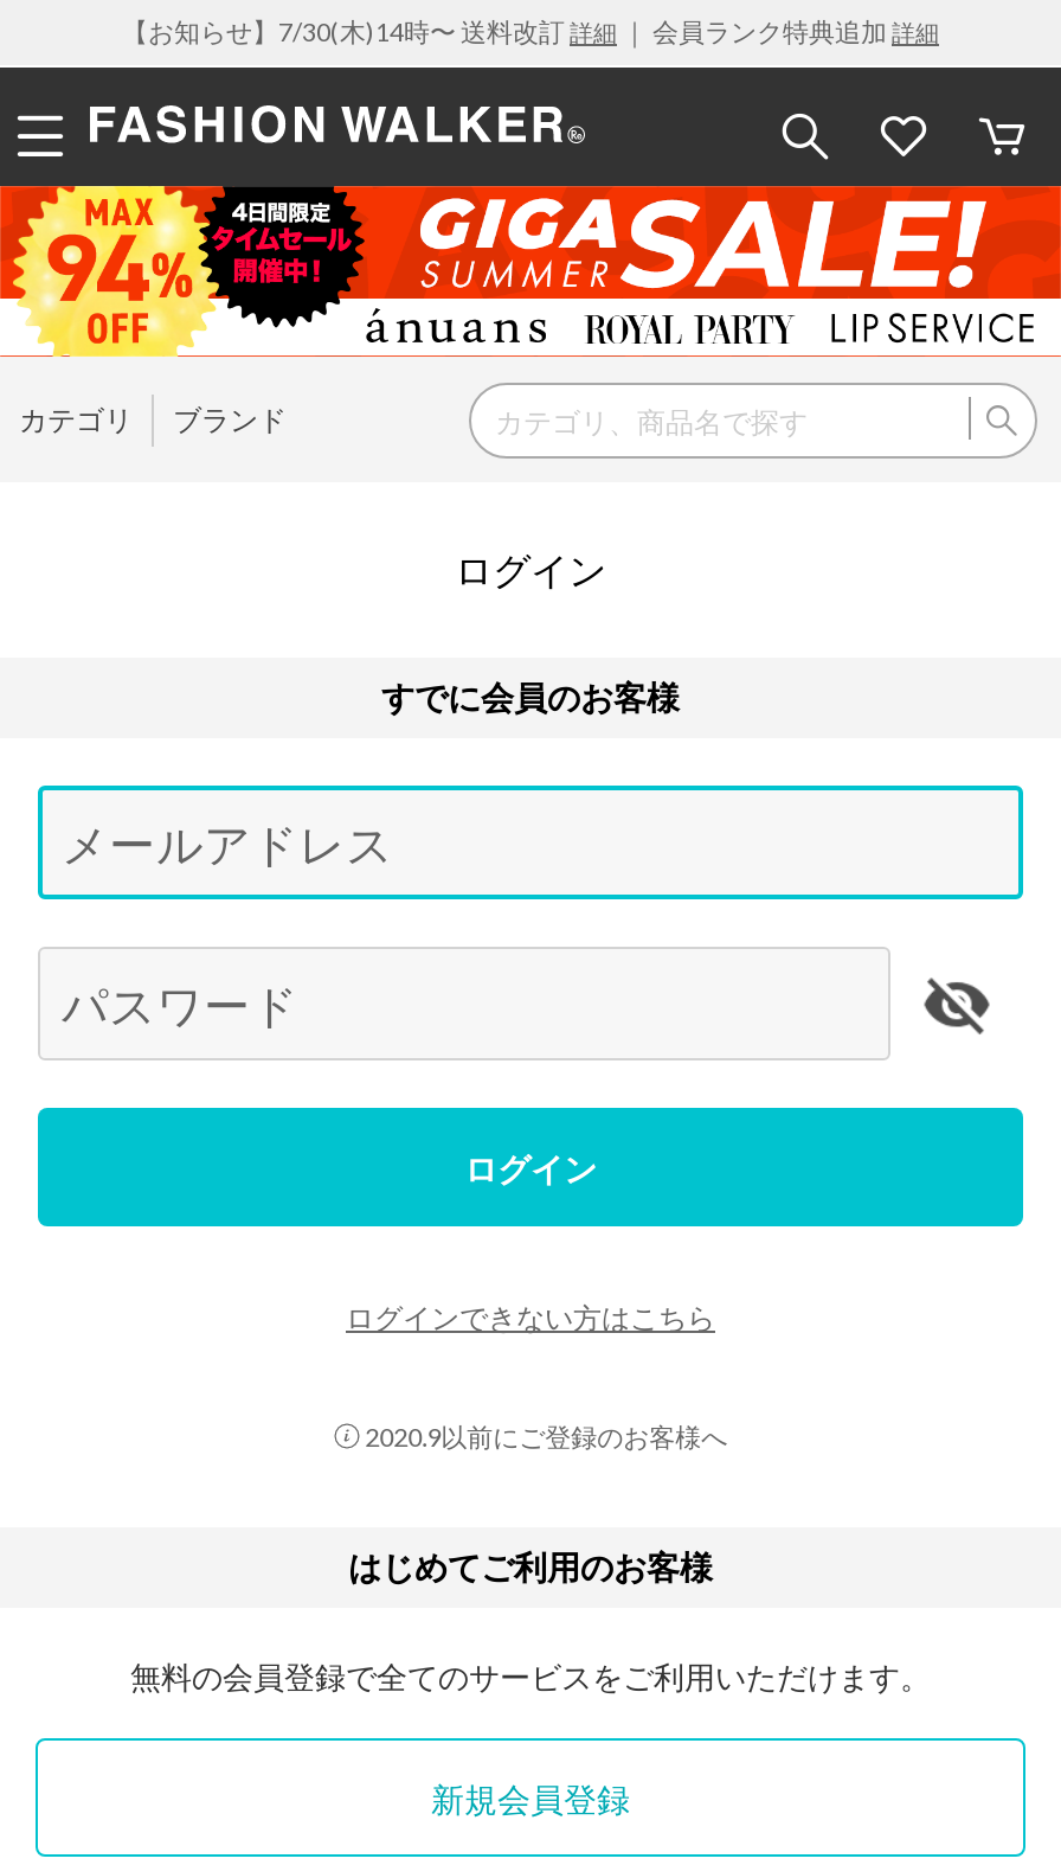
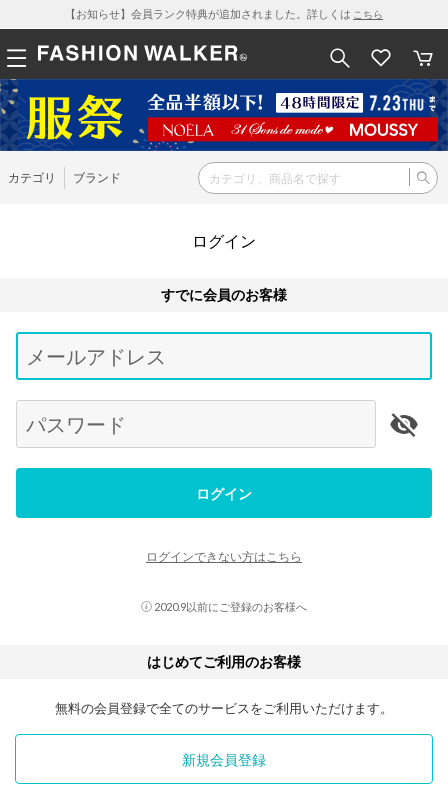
- 【お知らせ】7/30(木)14時〜 送料改訂詳細｜ 会員ランク特典追加詳細
+ 【お知らせ】会員ランク特典が追加されました。詳しくはこちら

- [image]
+ [image]
